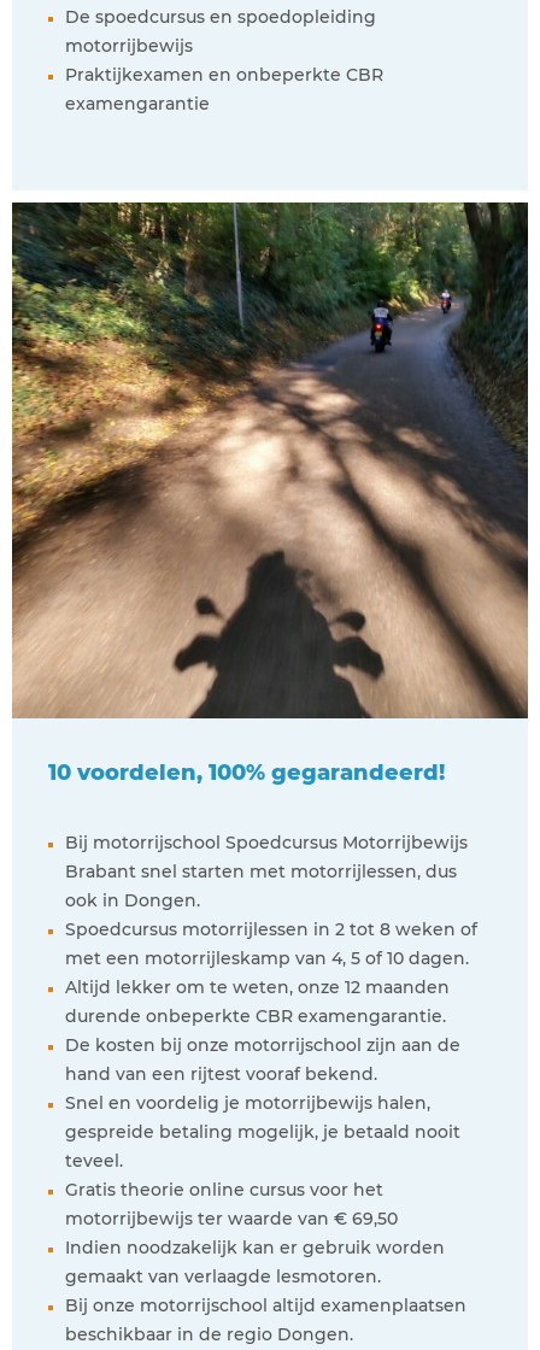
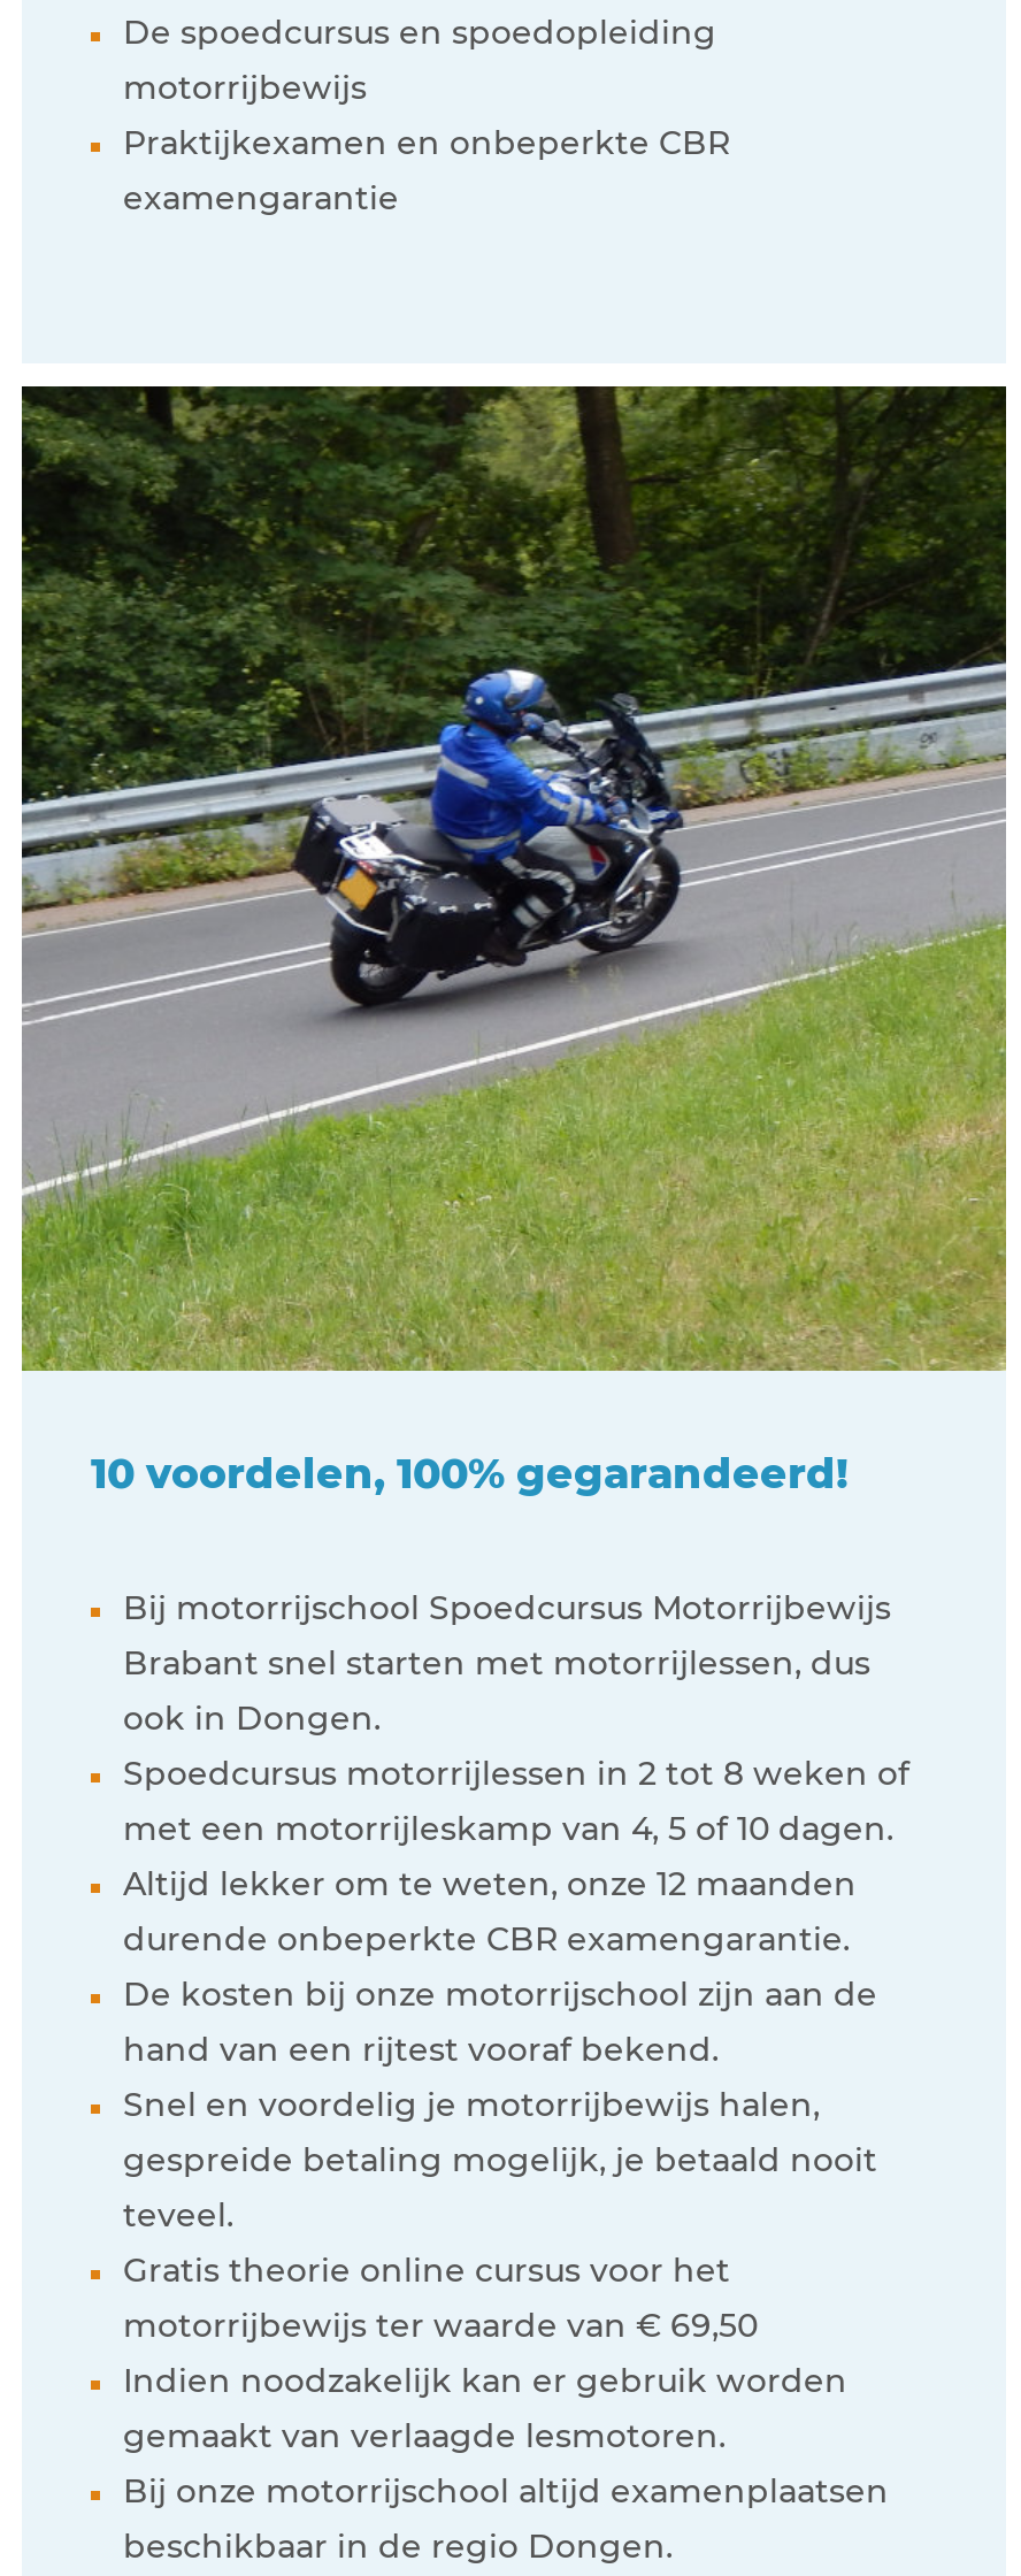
- [image]
+ [image]
